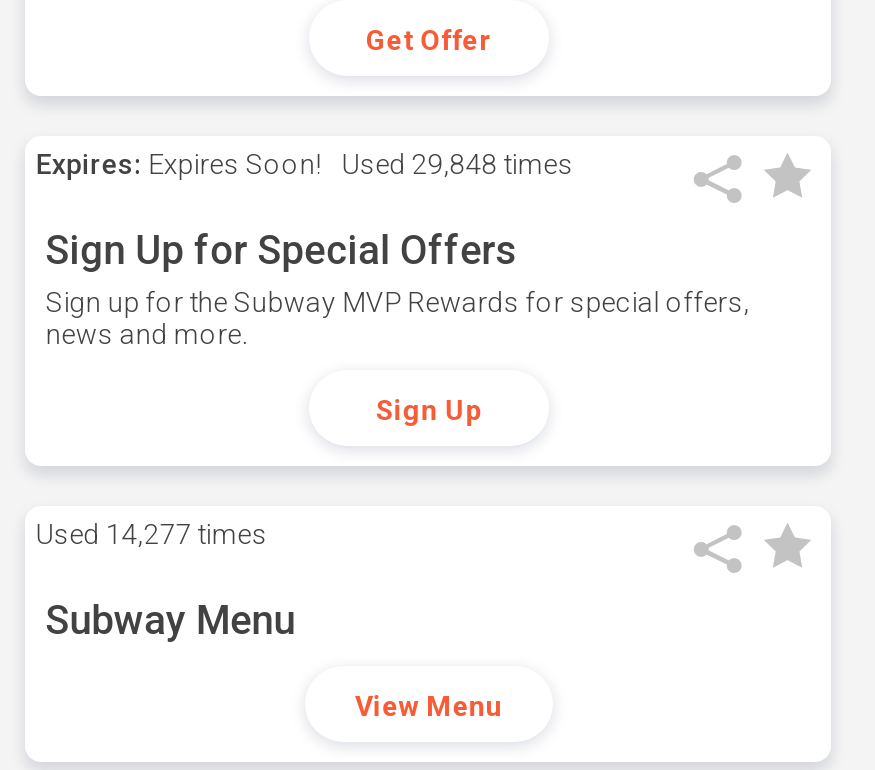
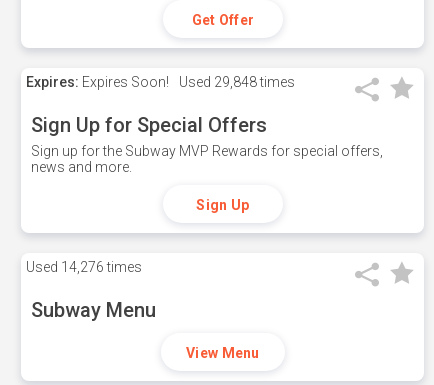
- Used 14,277 times
+ Used 14,276 times
